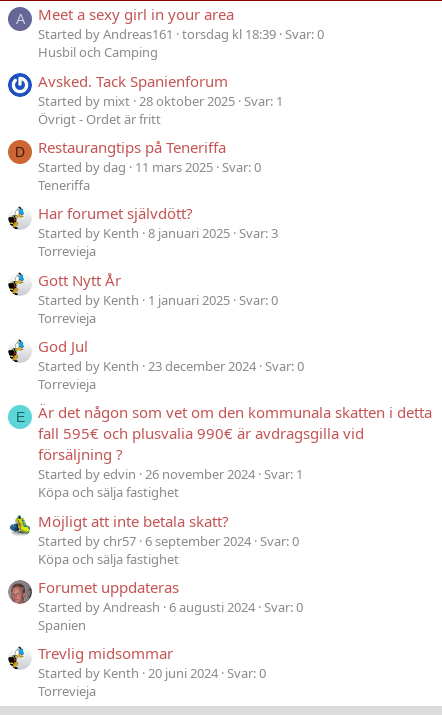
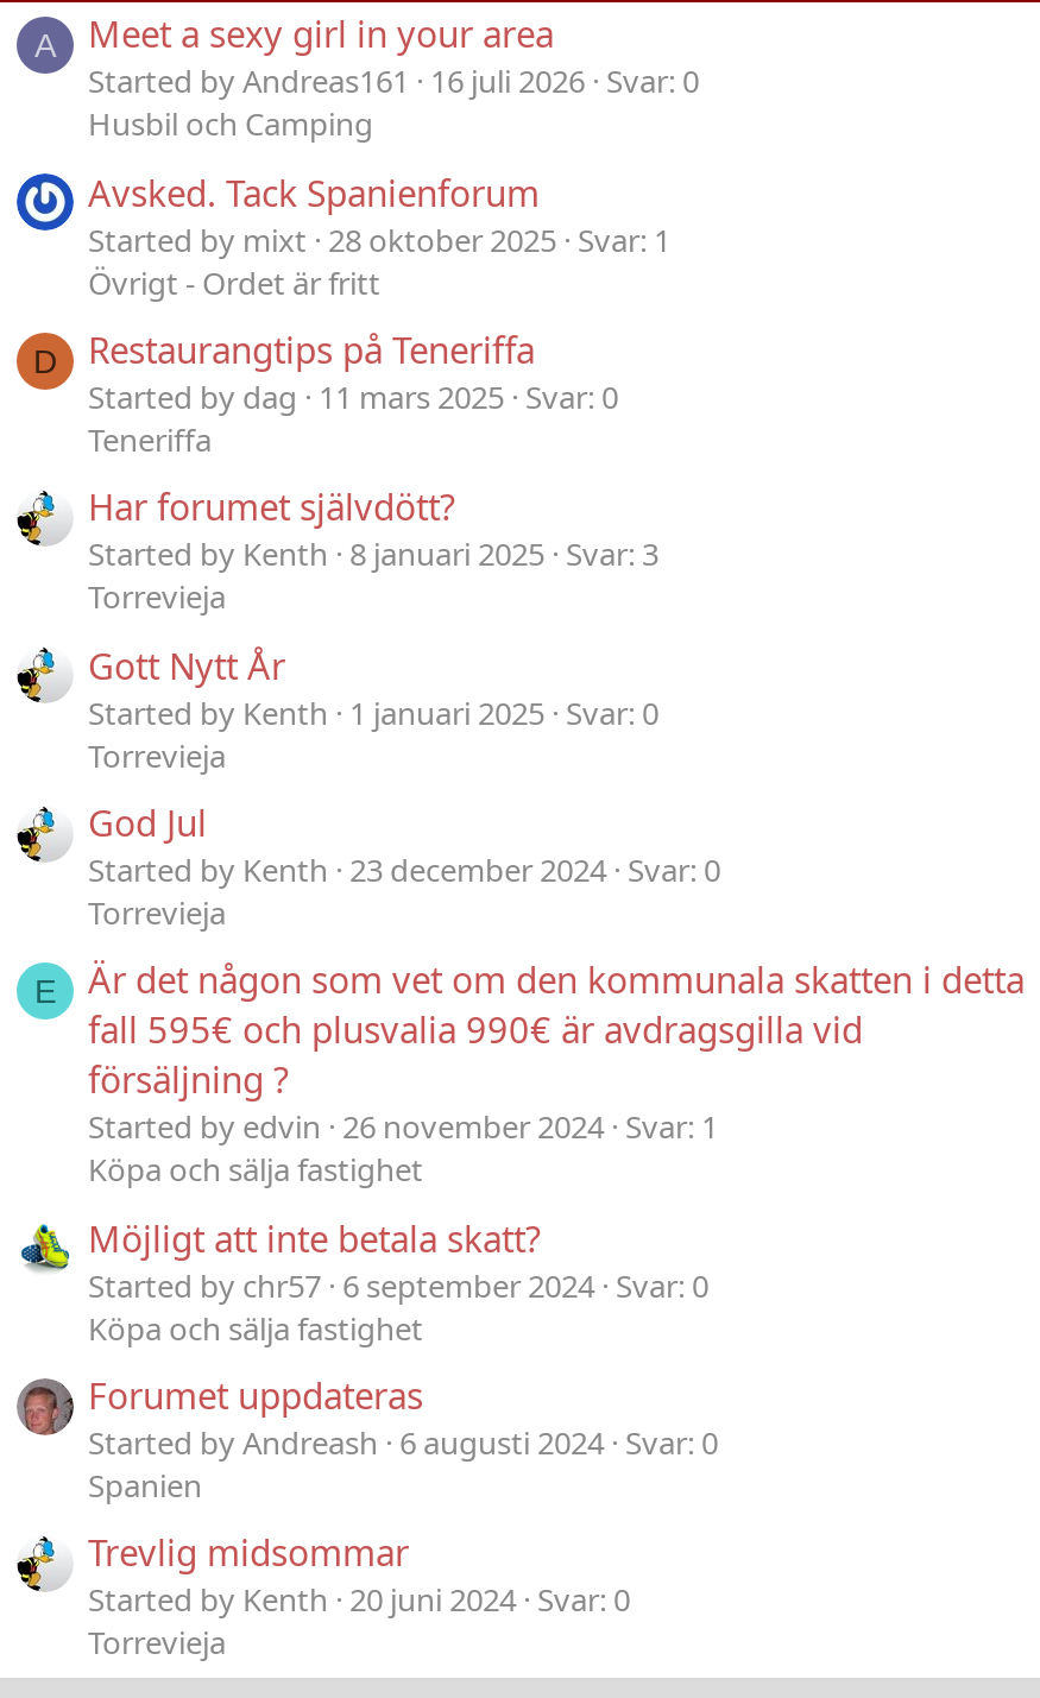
- Started by Andreas161 torsdag kl 18:39 Svar: 0
+ Started by Andreas161 16 juli 2026 Svar: 0
